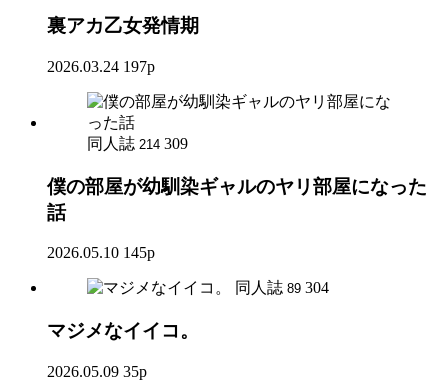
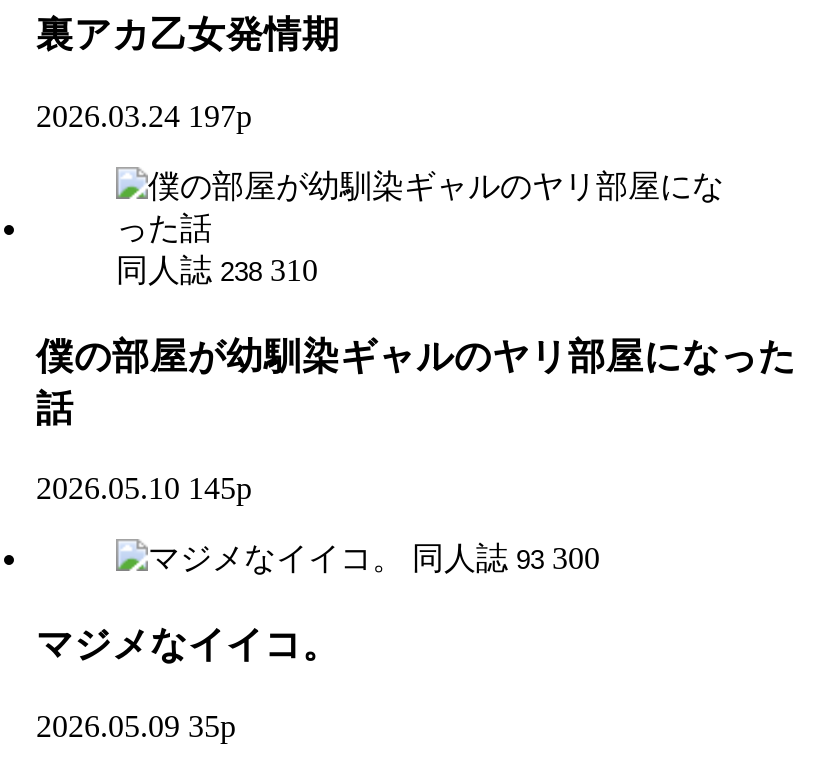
- 同人誌 214 309
+ 同人誌 238 310

- 同人誌 89 304
+ 同人誌 93 300
